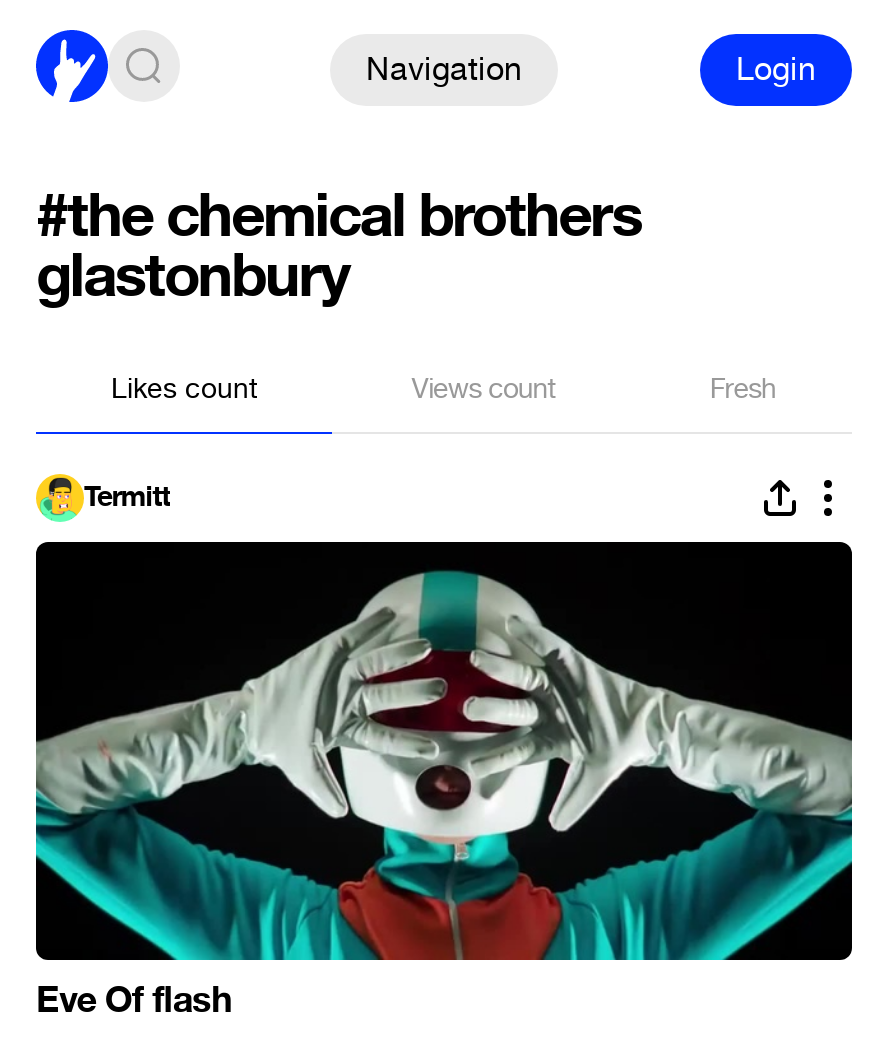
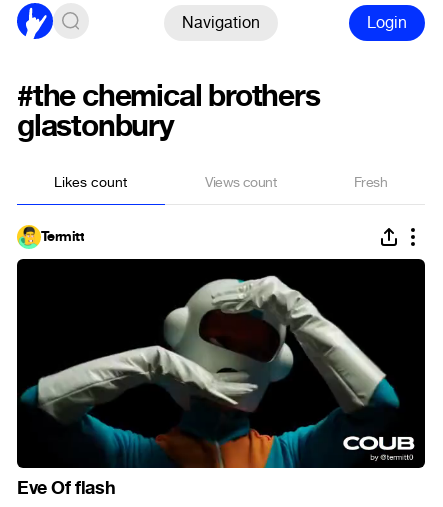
- [image]
+ [image]
